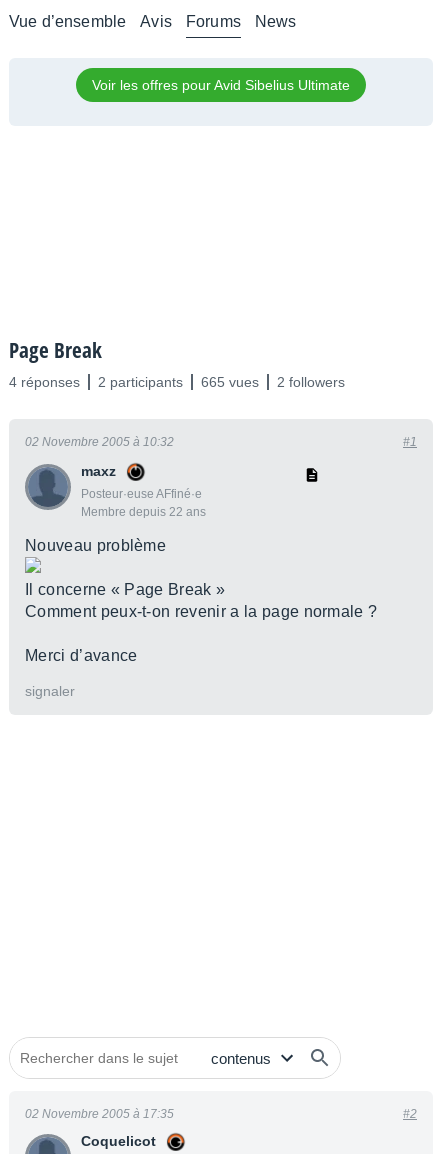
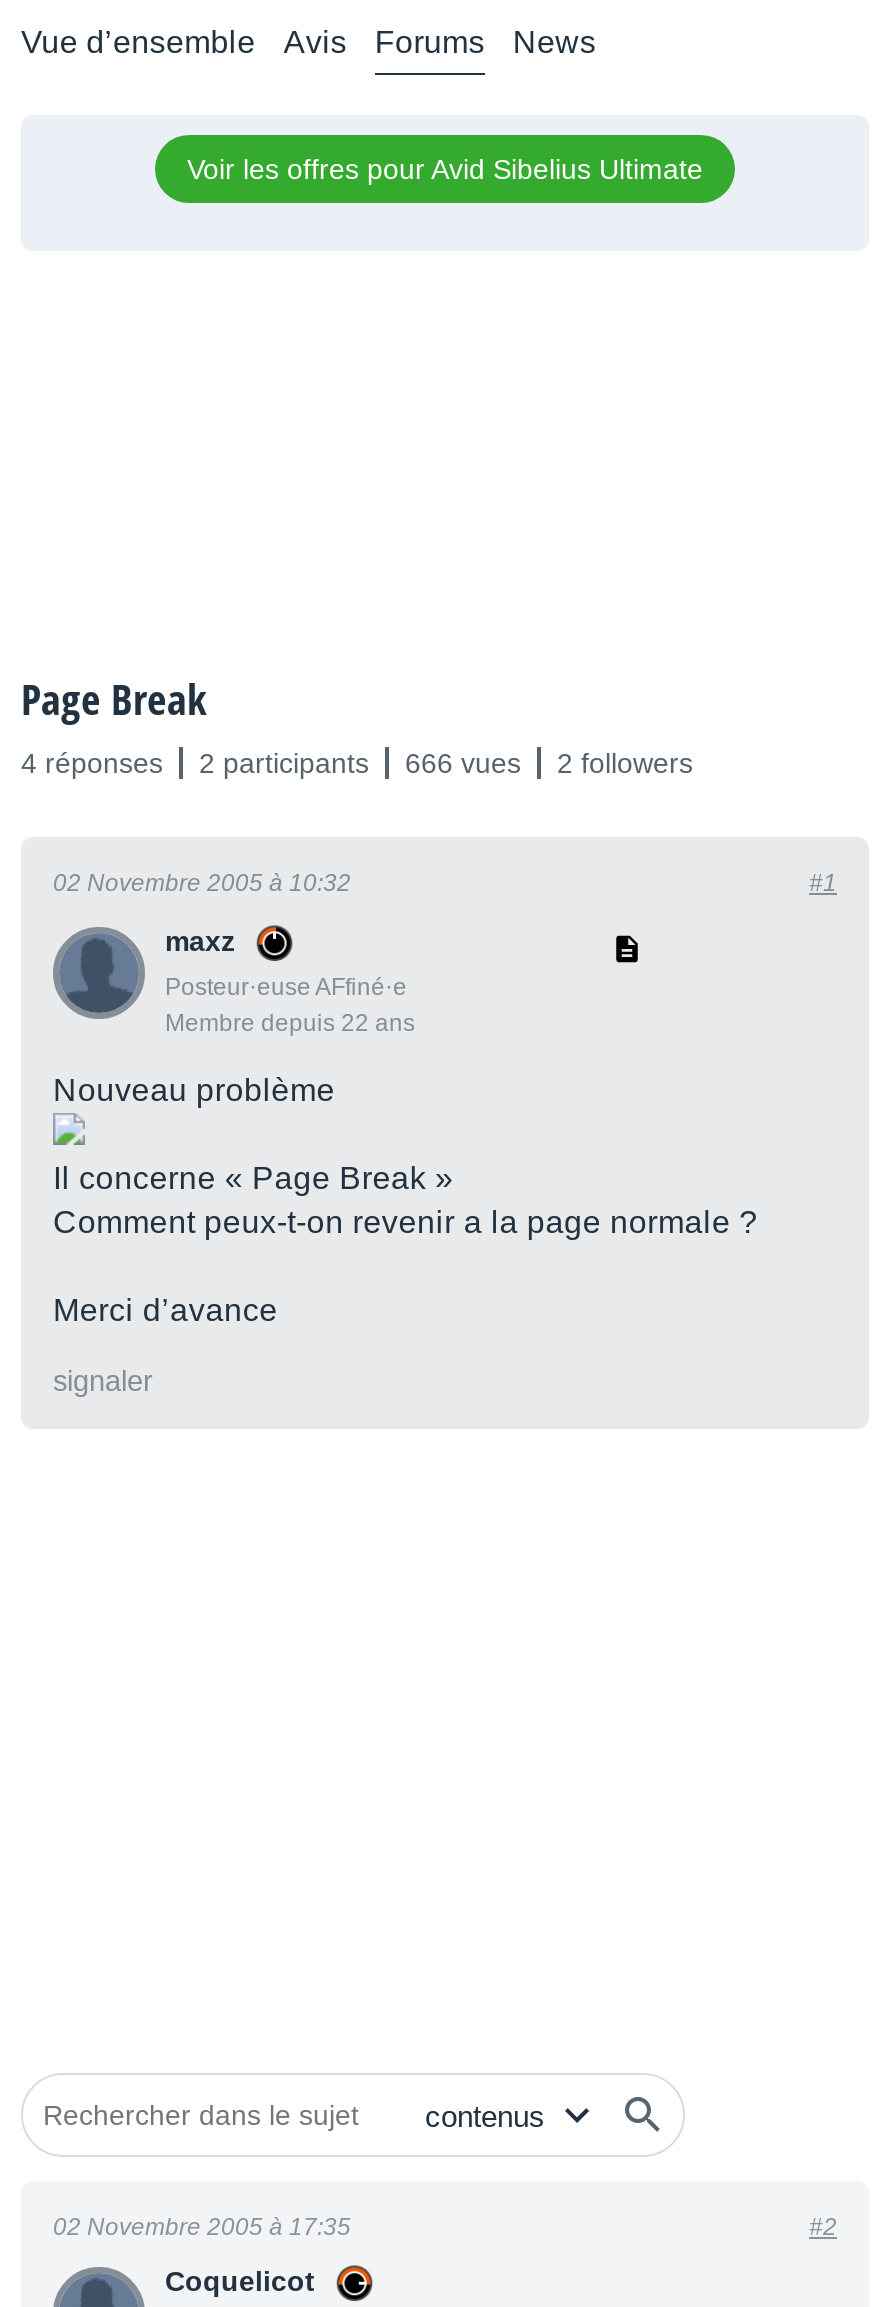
- 4 réponses 2 participants 665 vues 2 followers
+ 4 réponses 2 participants 666 vues 2 followers
